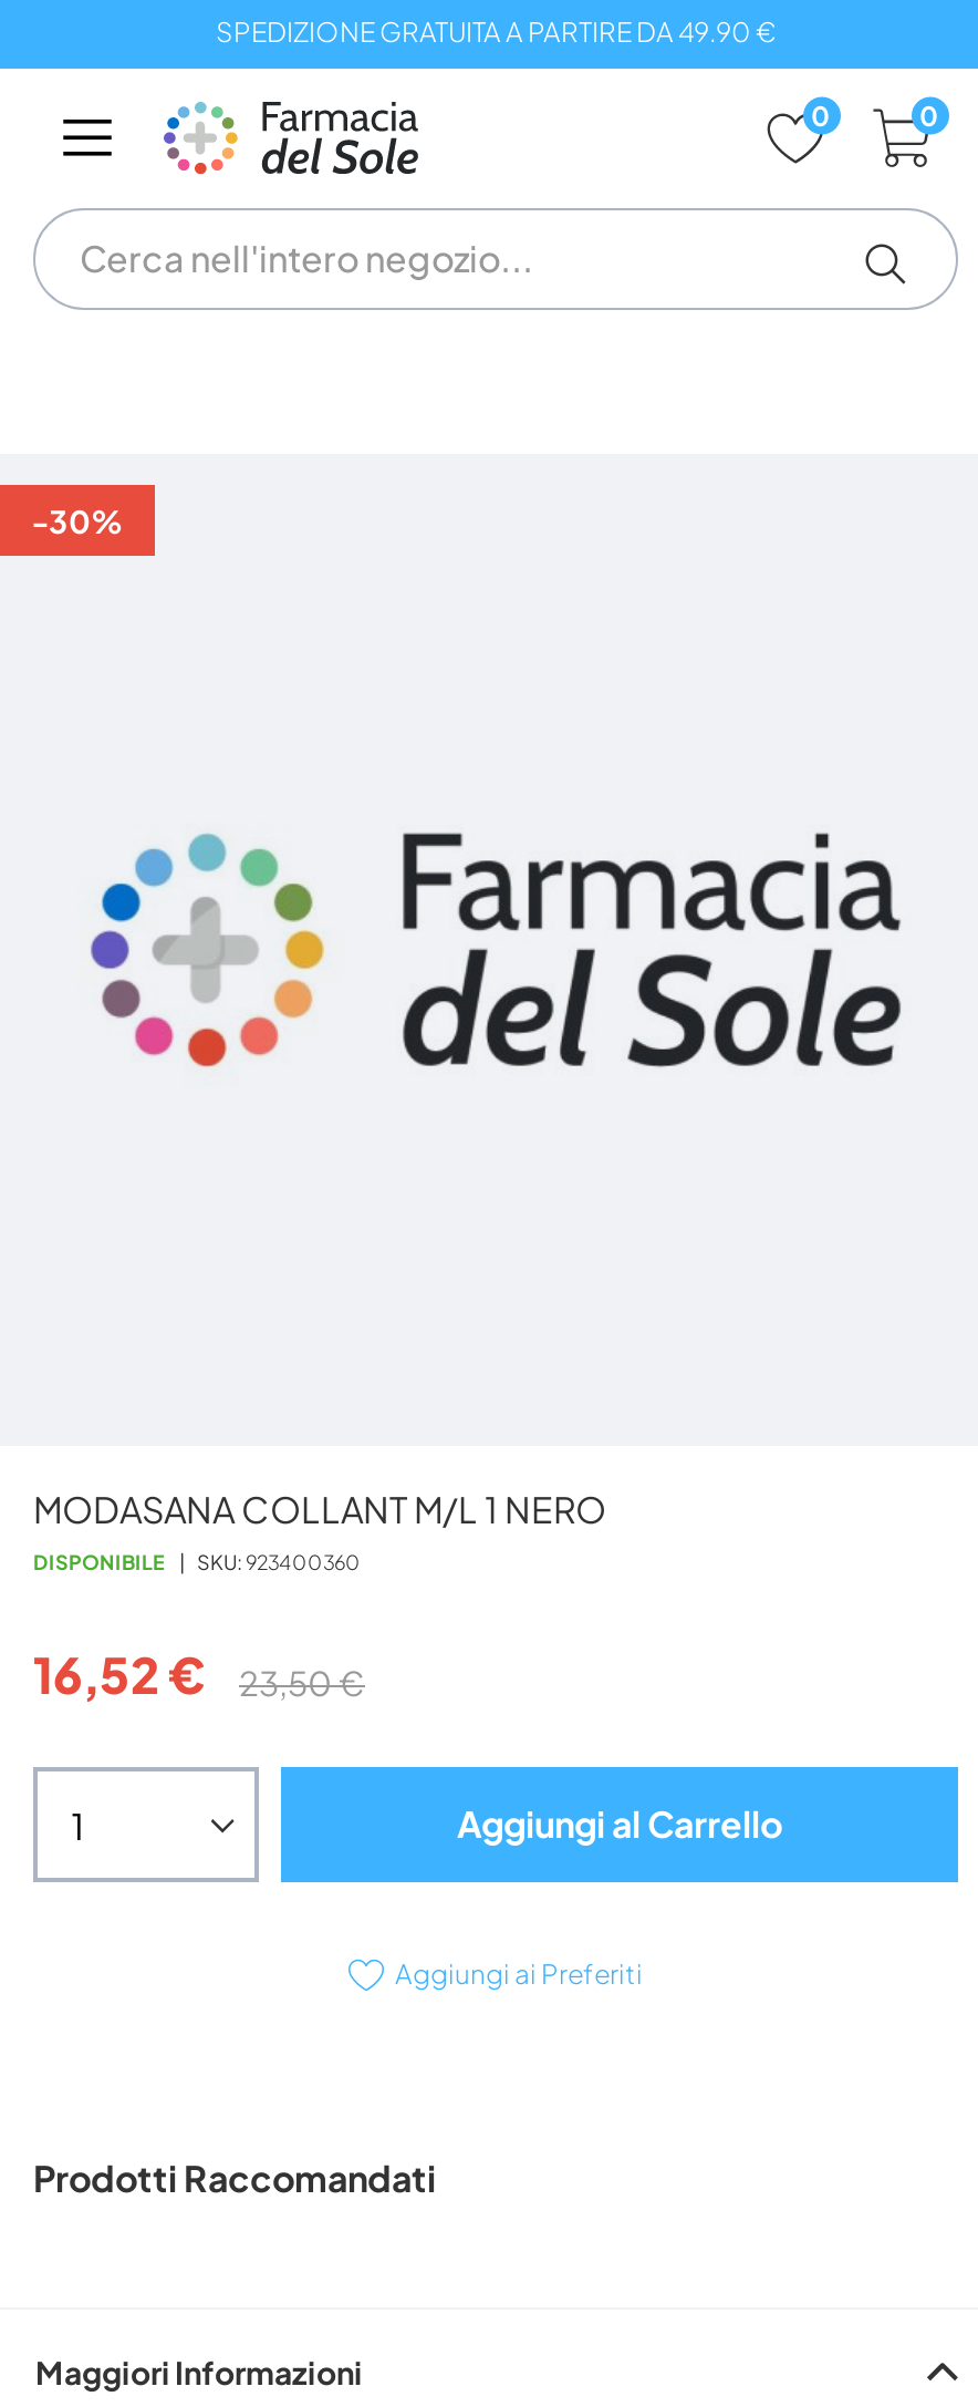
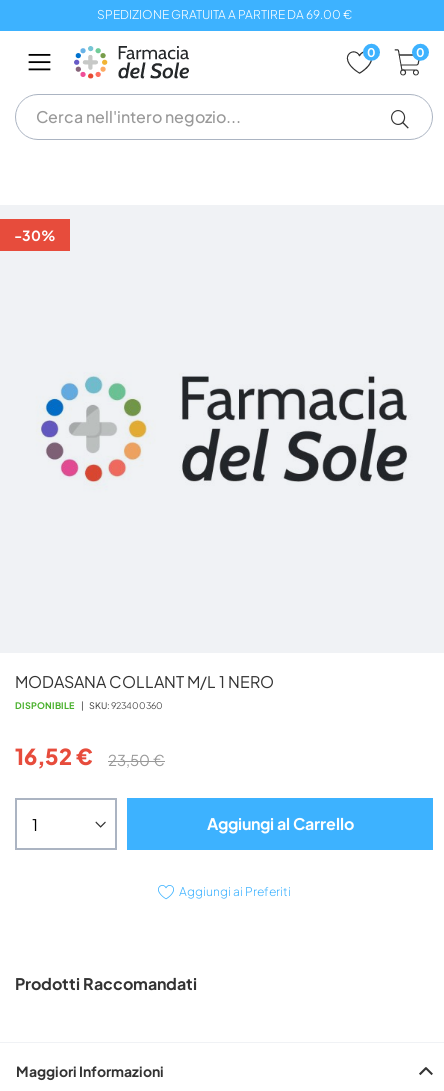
- SPEDIZIONE GRATUITA A PARTIRE DA 49.90 €
+ SPEDIZIONE GRATUITA A PARTIRE DA 69.00 €
